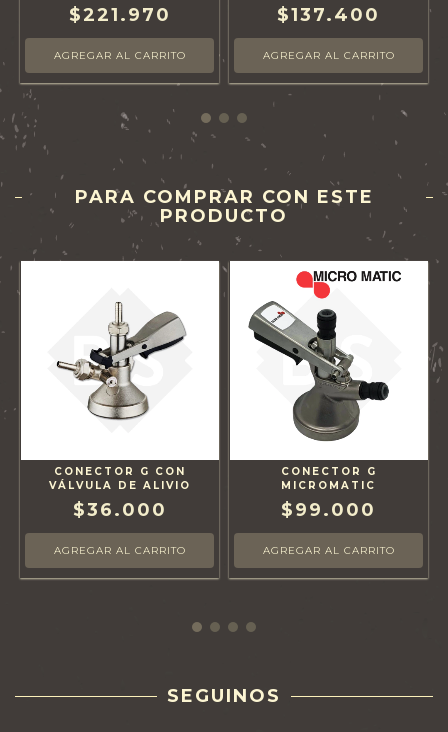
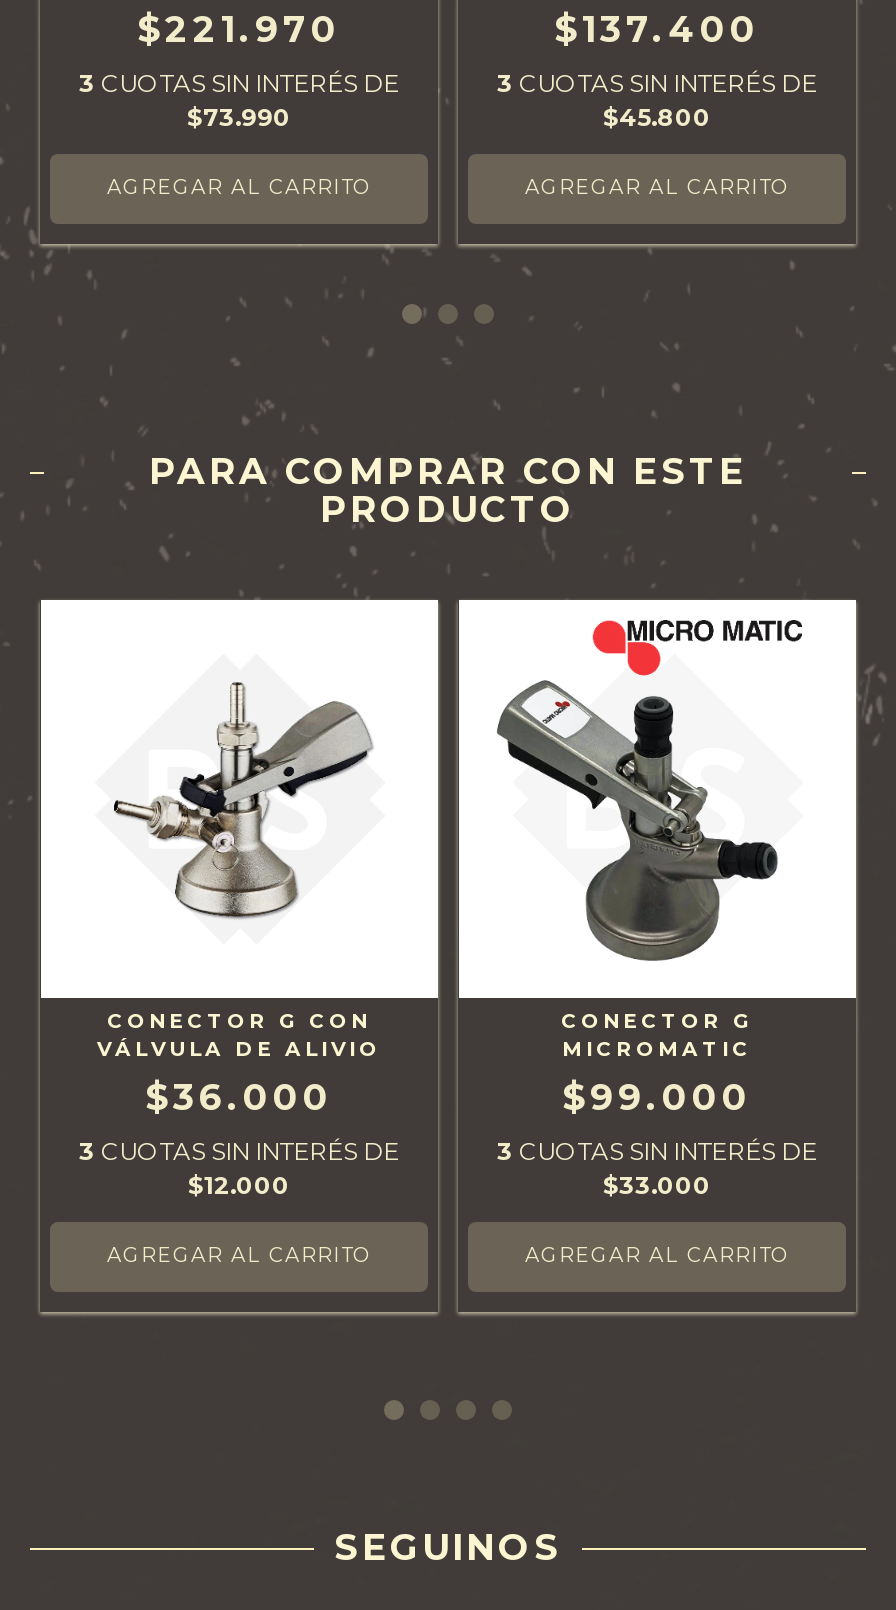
+ 3 CUOTAS SIN INTERÉS DE
+ $73.990

+ 3 CUOTAS SIN INTERÉS DE
+ $45.800

+ 3 CUOTAS SIN INTERÉS DE
+ $12.000

+ 3 CUOTAS SIN INTERÉS DE
+ $33.000
